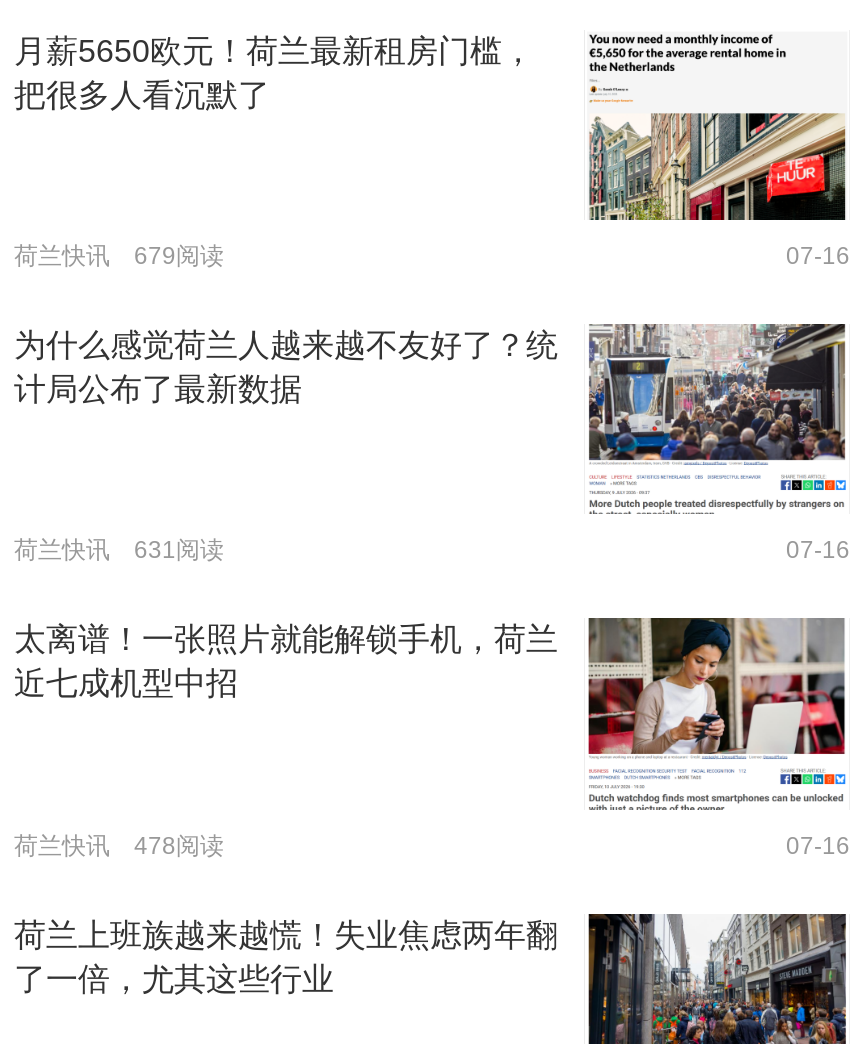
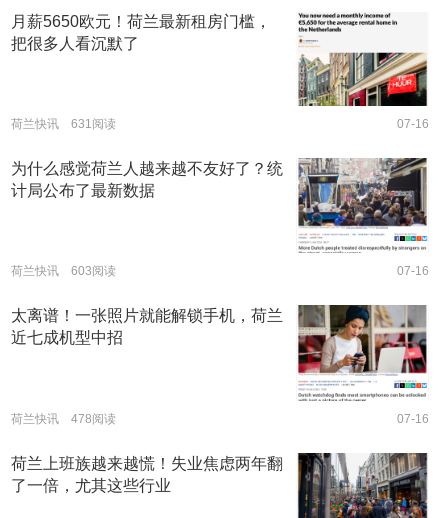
- 荷兰快讯 679阅读

moved up: 荷兰快讯 631阅读

+ 荷兰快讯 603阅读
